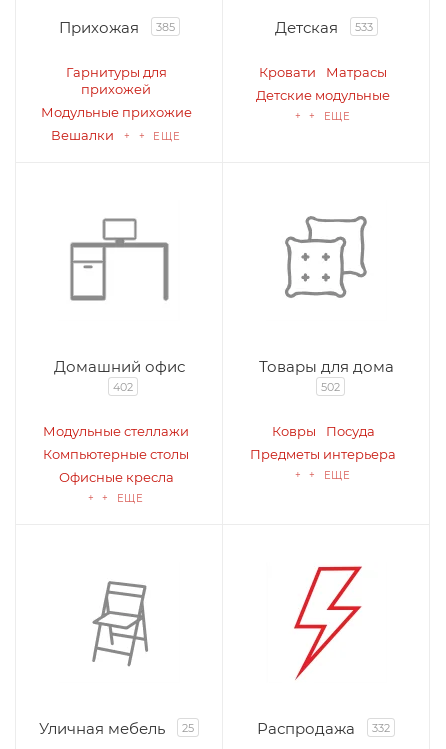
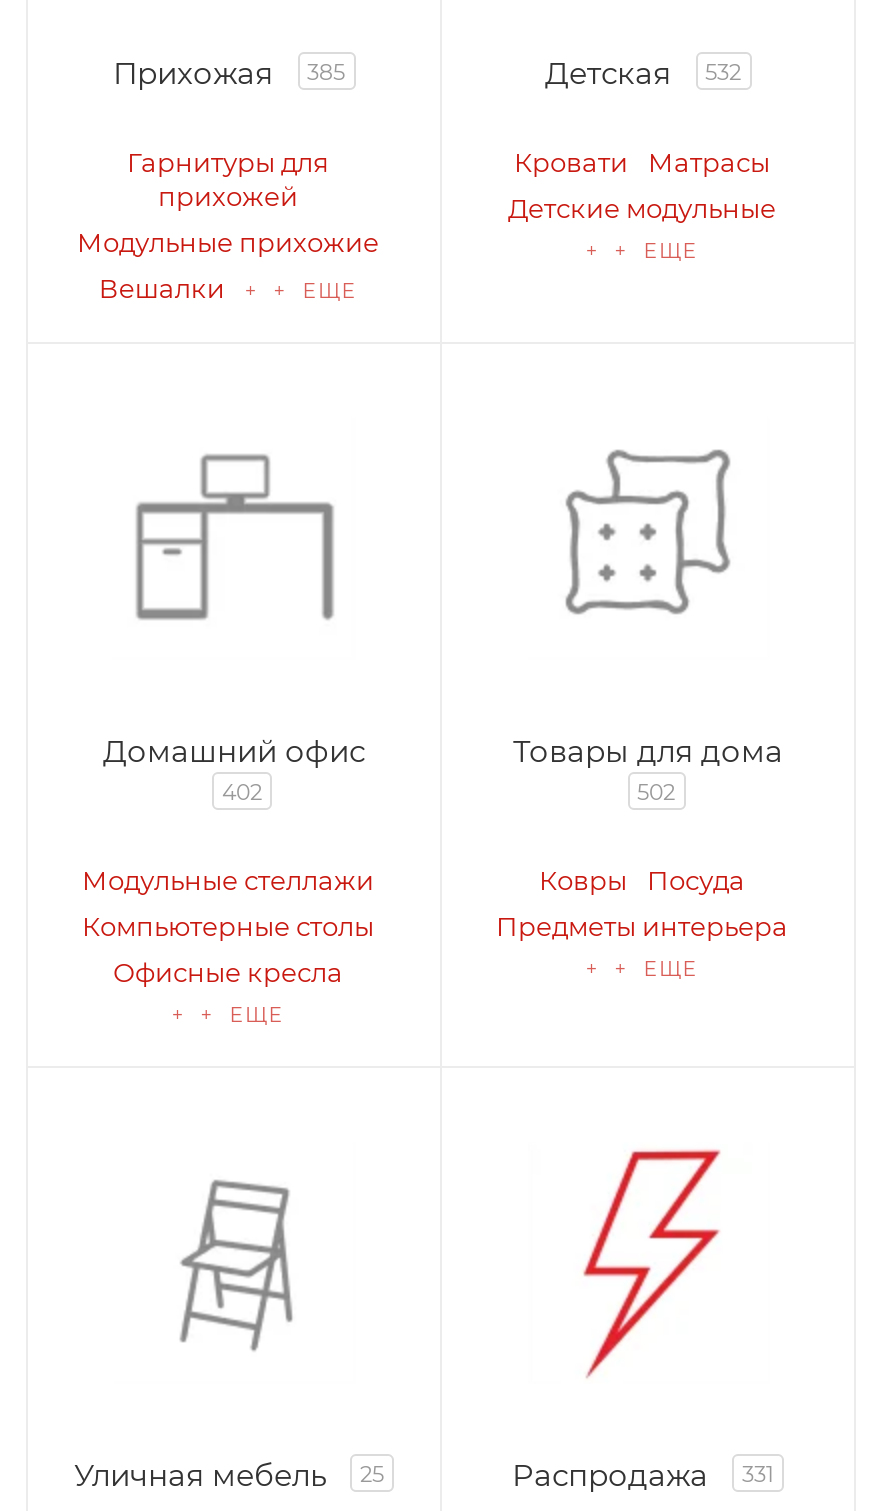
- Детская 533
+ Детская 532

- Распродажа 332
+ Распродажа 331
